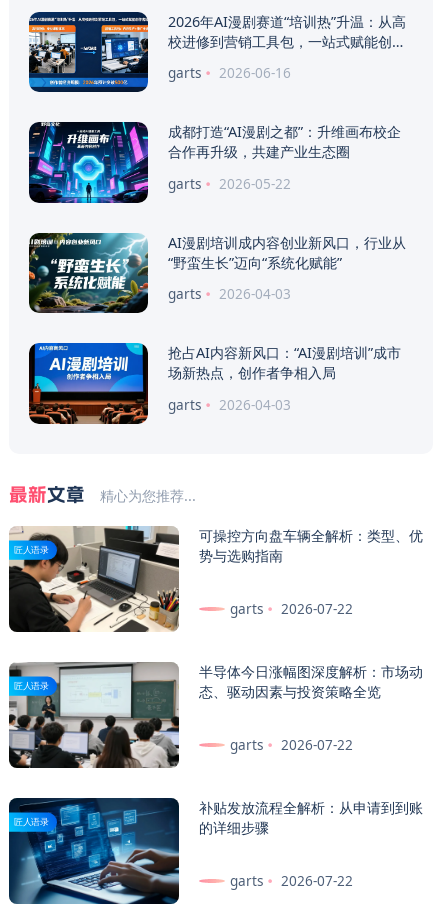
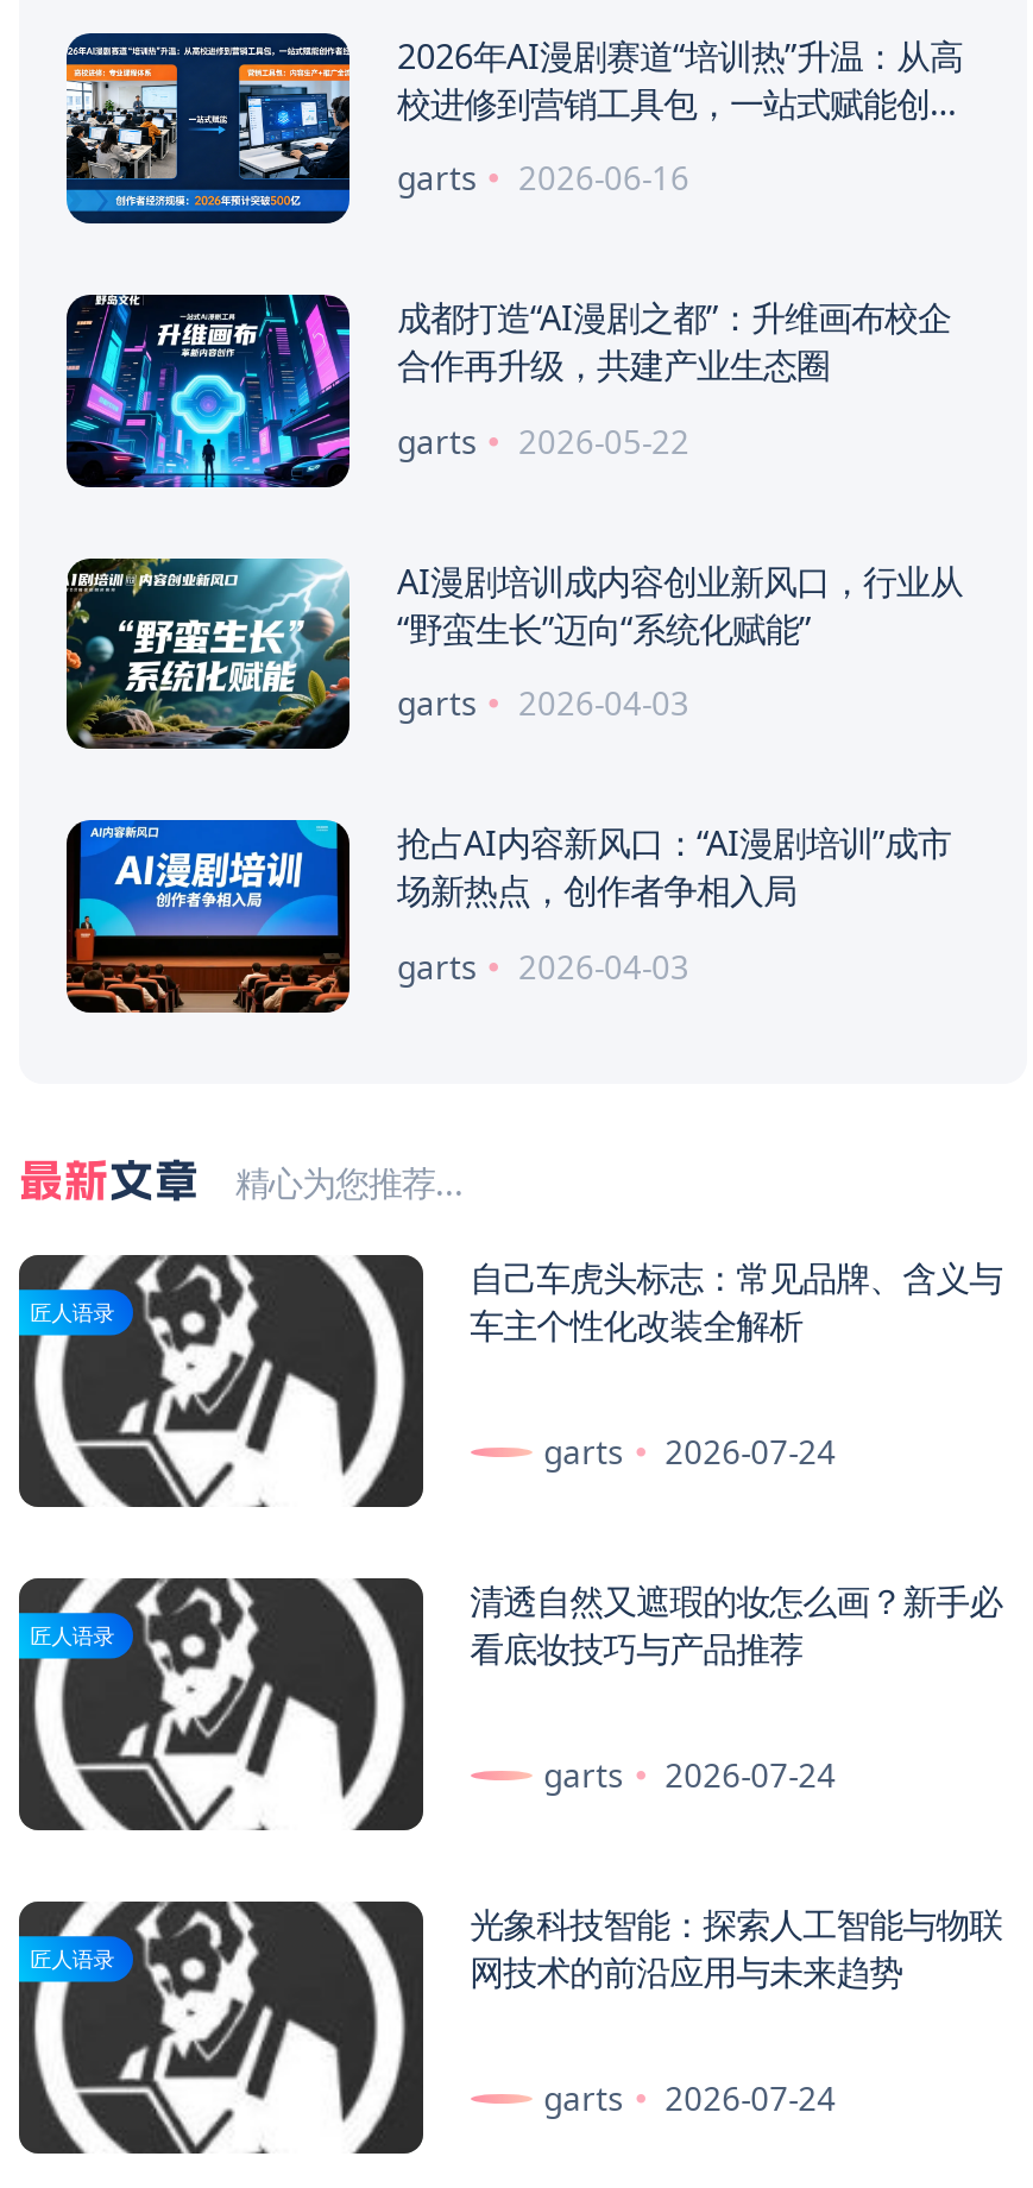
- [image]
- 可操控方向盘车辆全解析：类型、优
- 势与选购指南
+ [image]
+ 自己车虎头标志：常见品牌、含义与
+ 车主个性化改装全解析

- garts 2026-07-22
+ garts 2026-07-24

- [image]
- 半导体今日涨幅图深度解析：市场动
- 态、驱动因素与投资策略全览
+ [image]
+ 清透自然又遮瑕的妆怎么画？新手必
+ 看底妆技巧与产品推荐

- garts 2026-07-22
+ garts 2026-07-24

- [image]
- 补贴发放流程全解析：从申请到到账
- 的详细步骤
+ [image]
+ 光象科技智能：探索人工智能与物联
+ 网技术的前沿应用与未来趋势

- garts 2026-07-22
+ garts 2026-07-24
